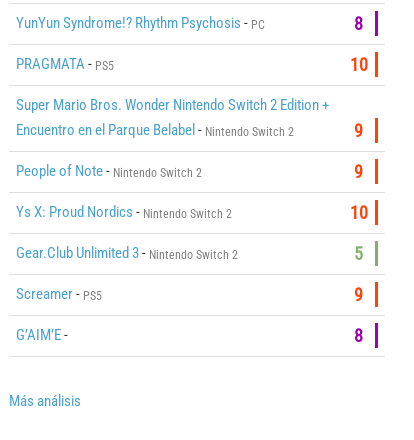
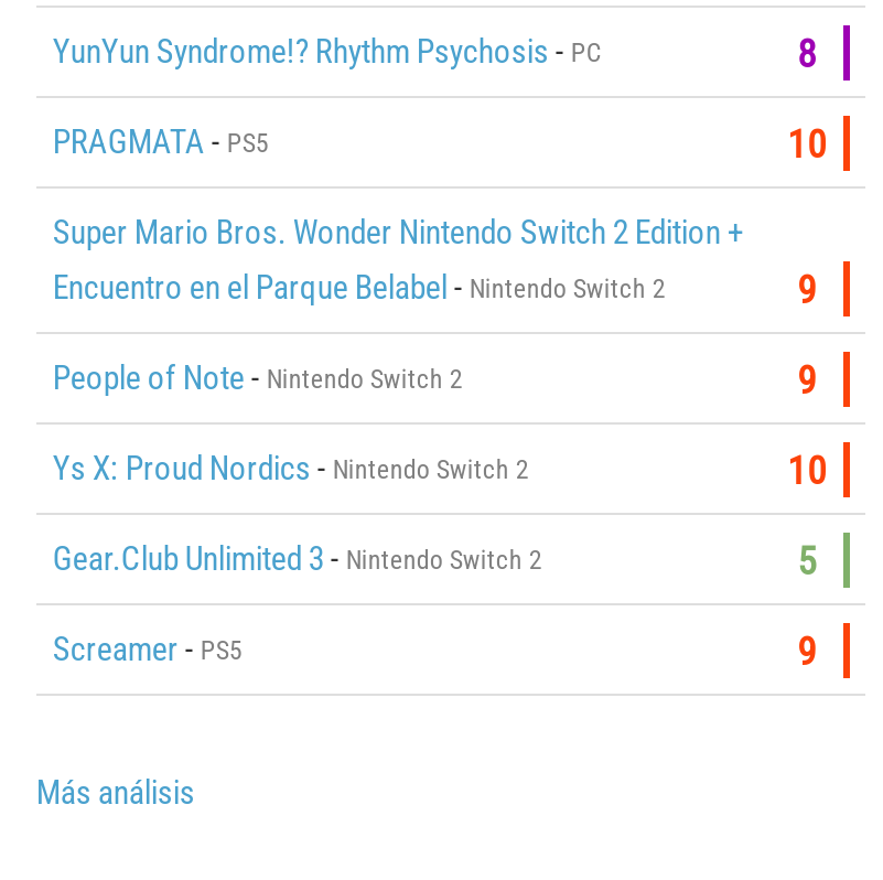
- G’AIM’E-
- 8
